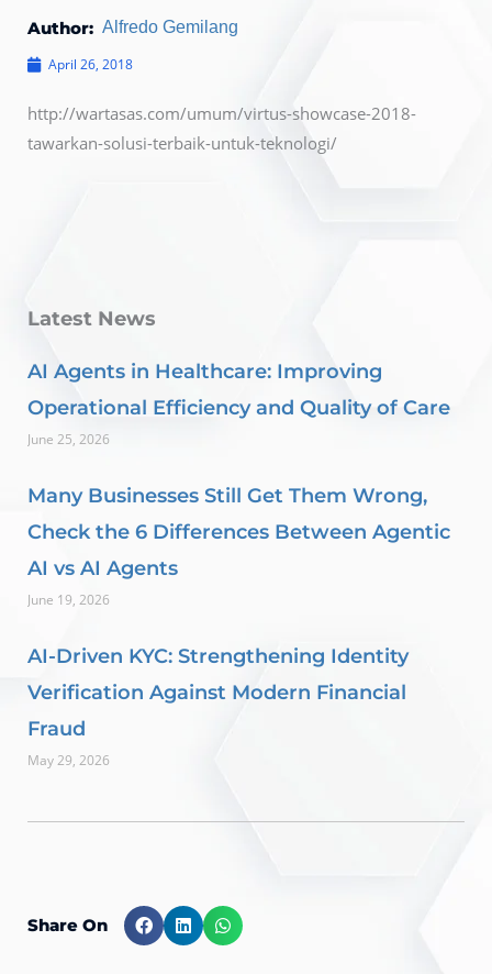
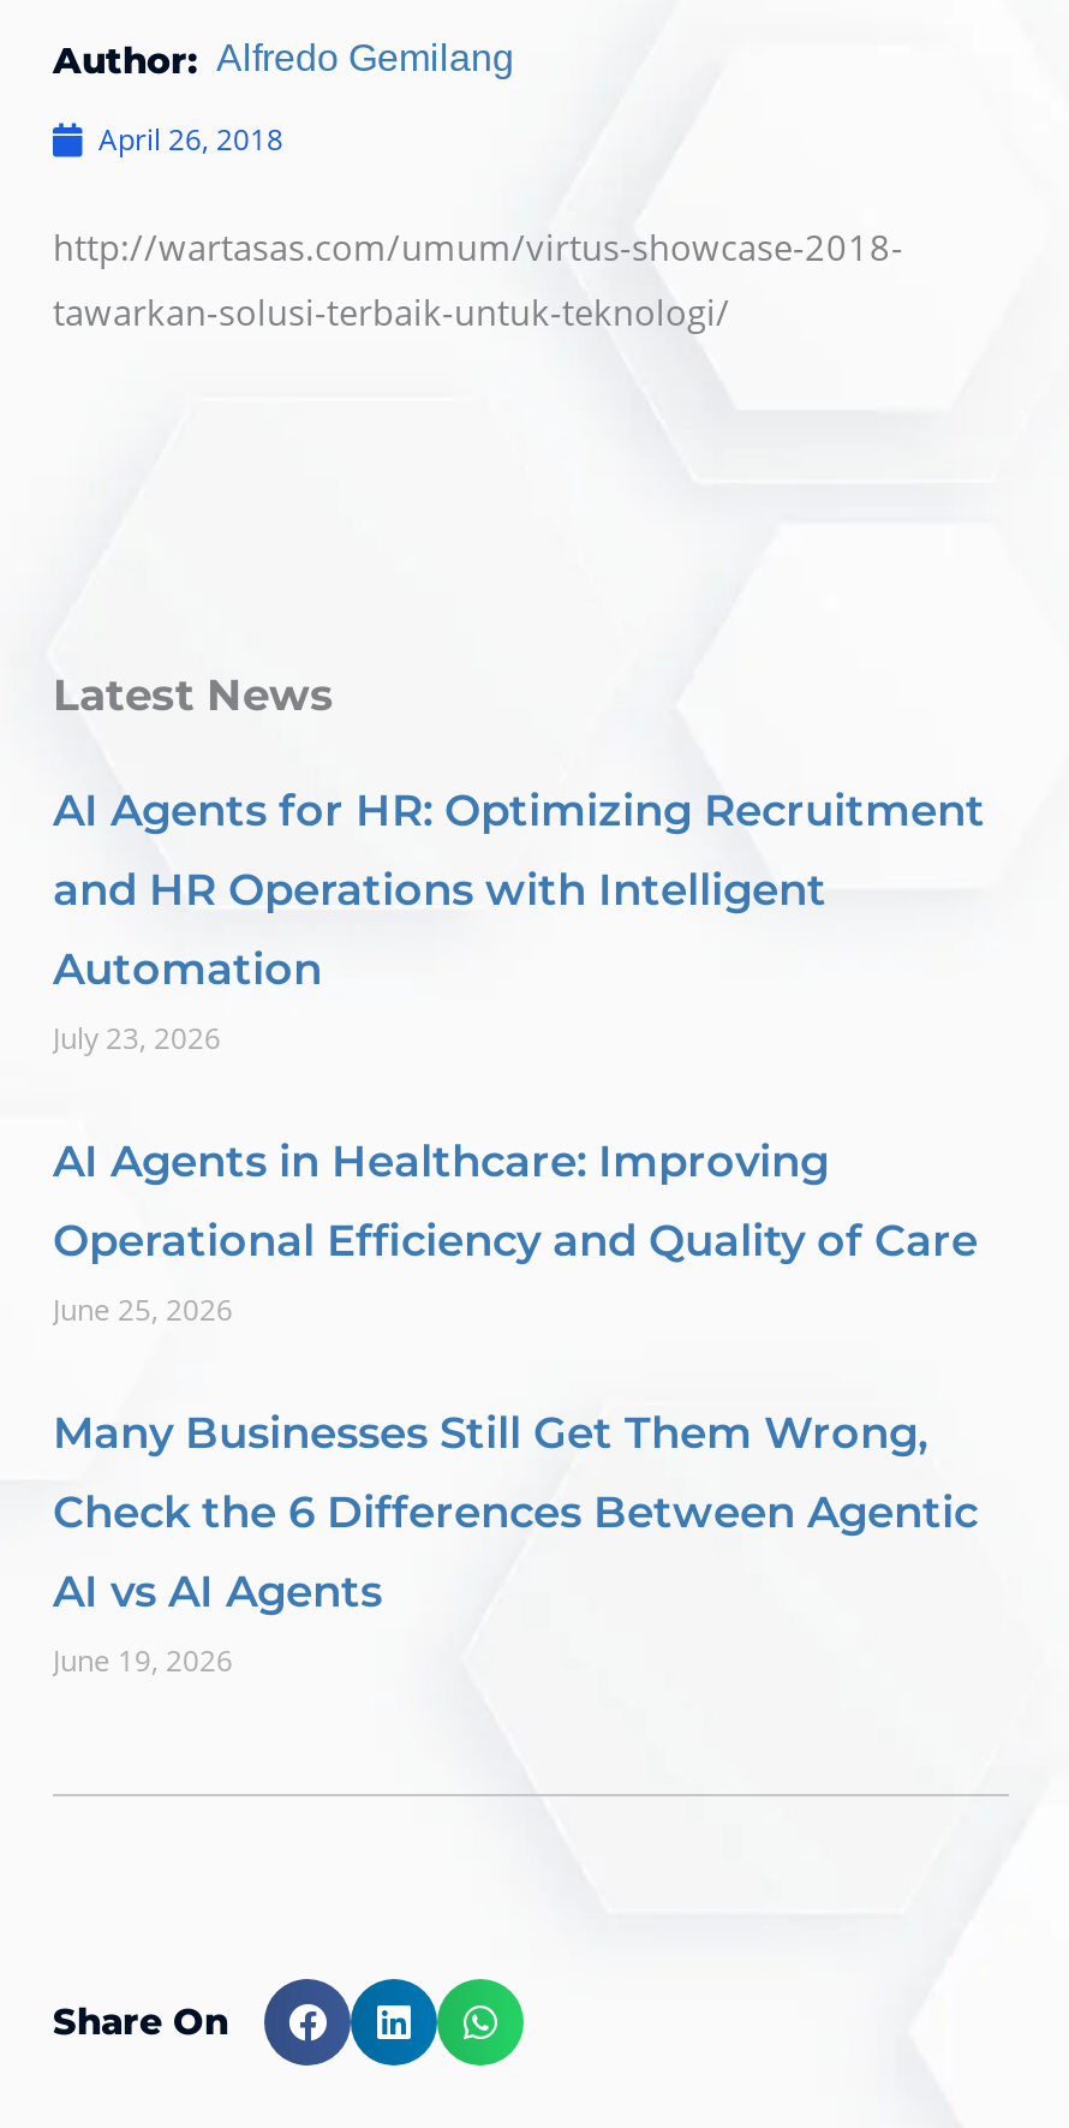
+ AI Agents for HR: Optimizing Recruitment
+ and HR Operations with Intelligent
+ Automation
+ July 23, 2026

moved down: AI Agents in Healthcare: Improving | Operational Efficiency and Quality of Care | June 25, 2026 | Many Businesses Still Get Them Wrong, | Check the 6 Differences Between Agentic | AI vs AI Agents | June 19, 2026

- AI-Driven KYC: Strengthening Identity
- Verification Against Modern Financial
- Fraud
- May 29, 2026
